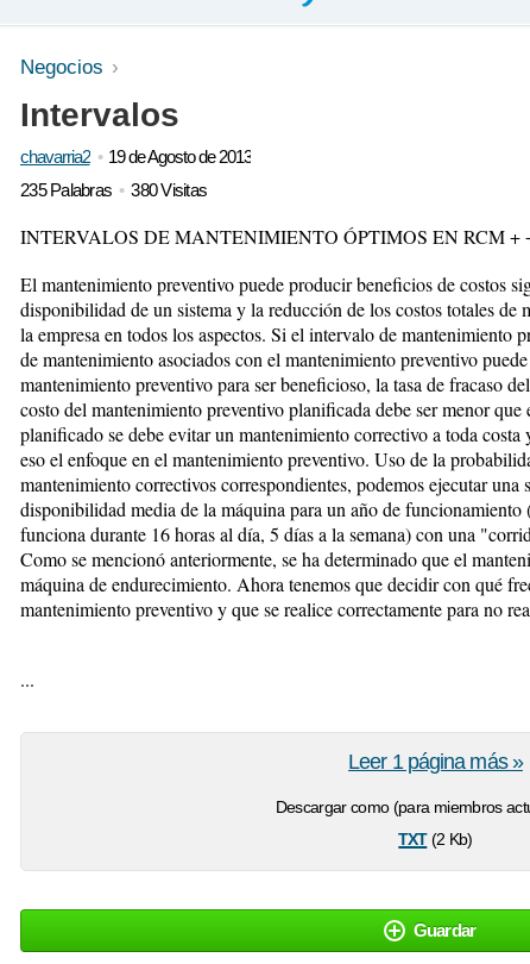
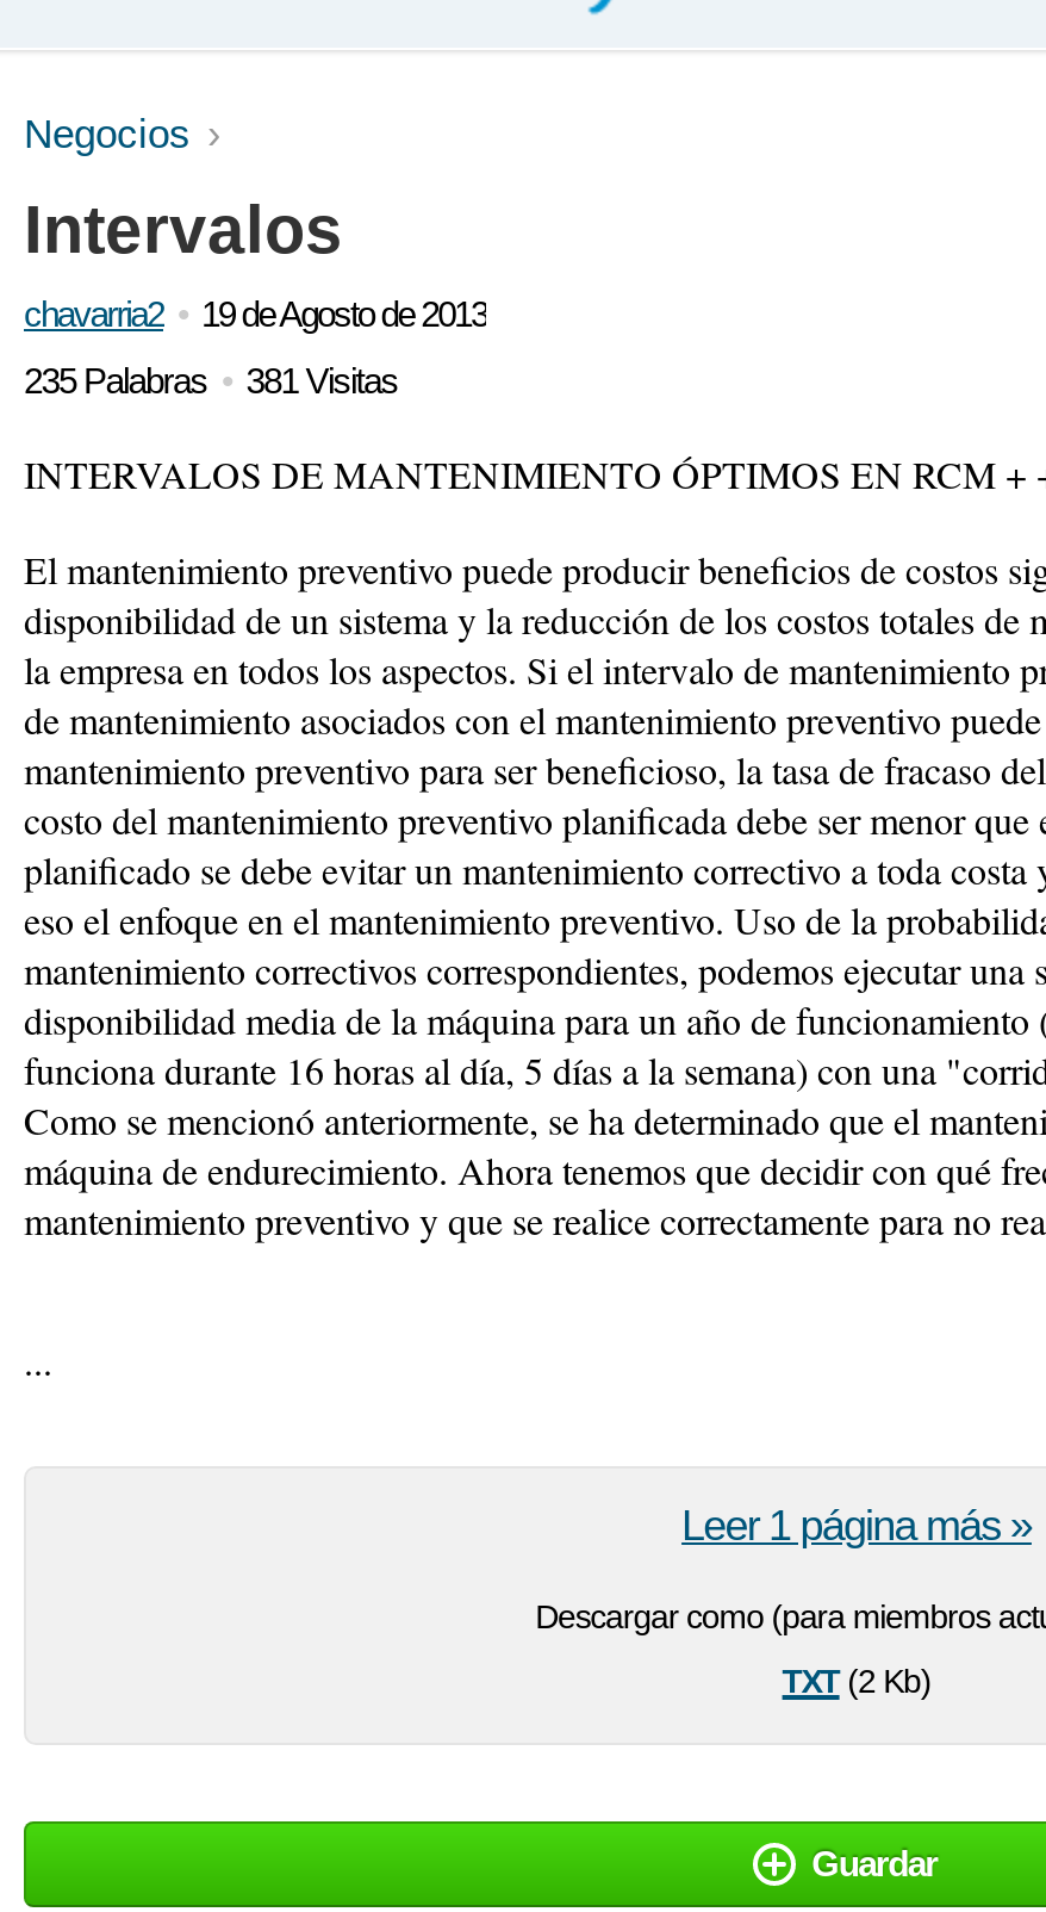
- 235 Palabras 380 Visitas
+ 235 Palabras 381 Visitas
